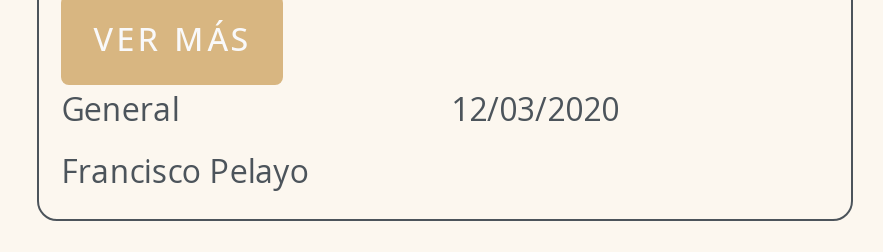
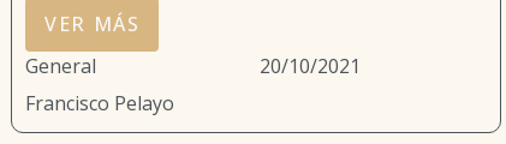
- 12/03/2020
+ 20/10/2021
